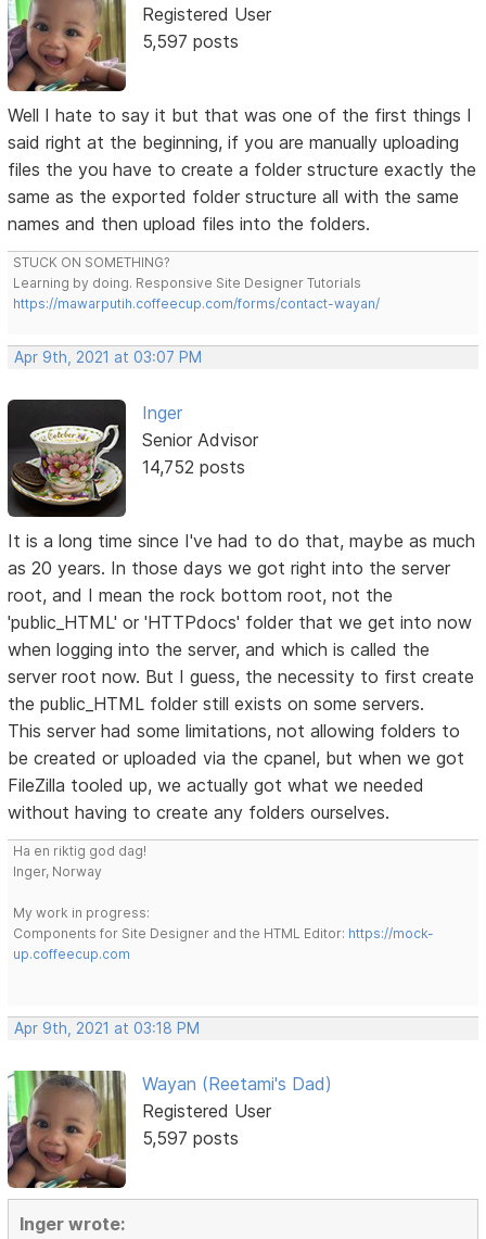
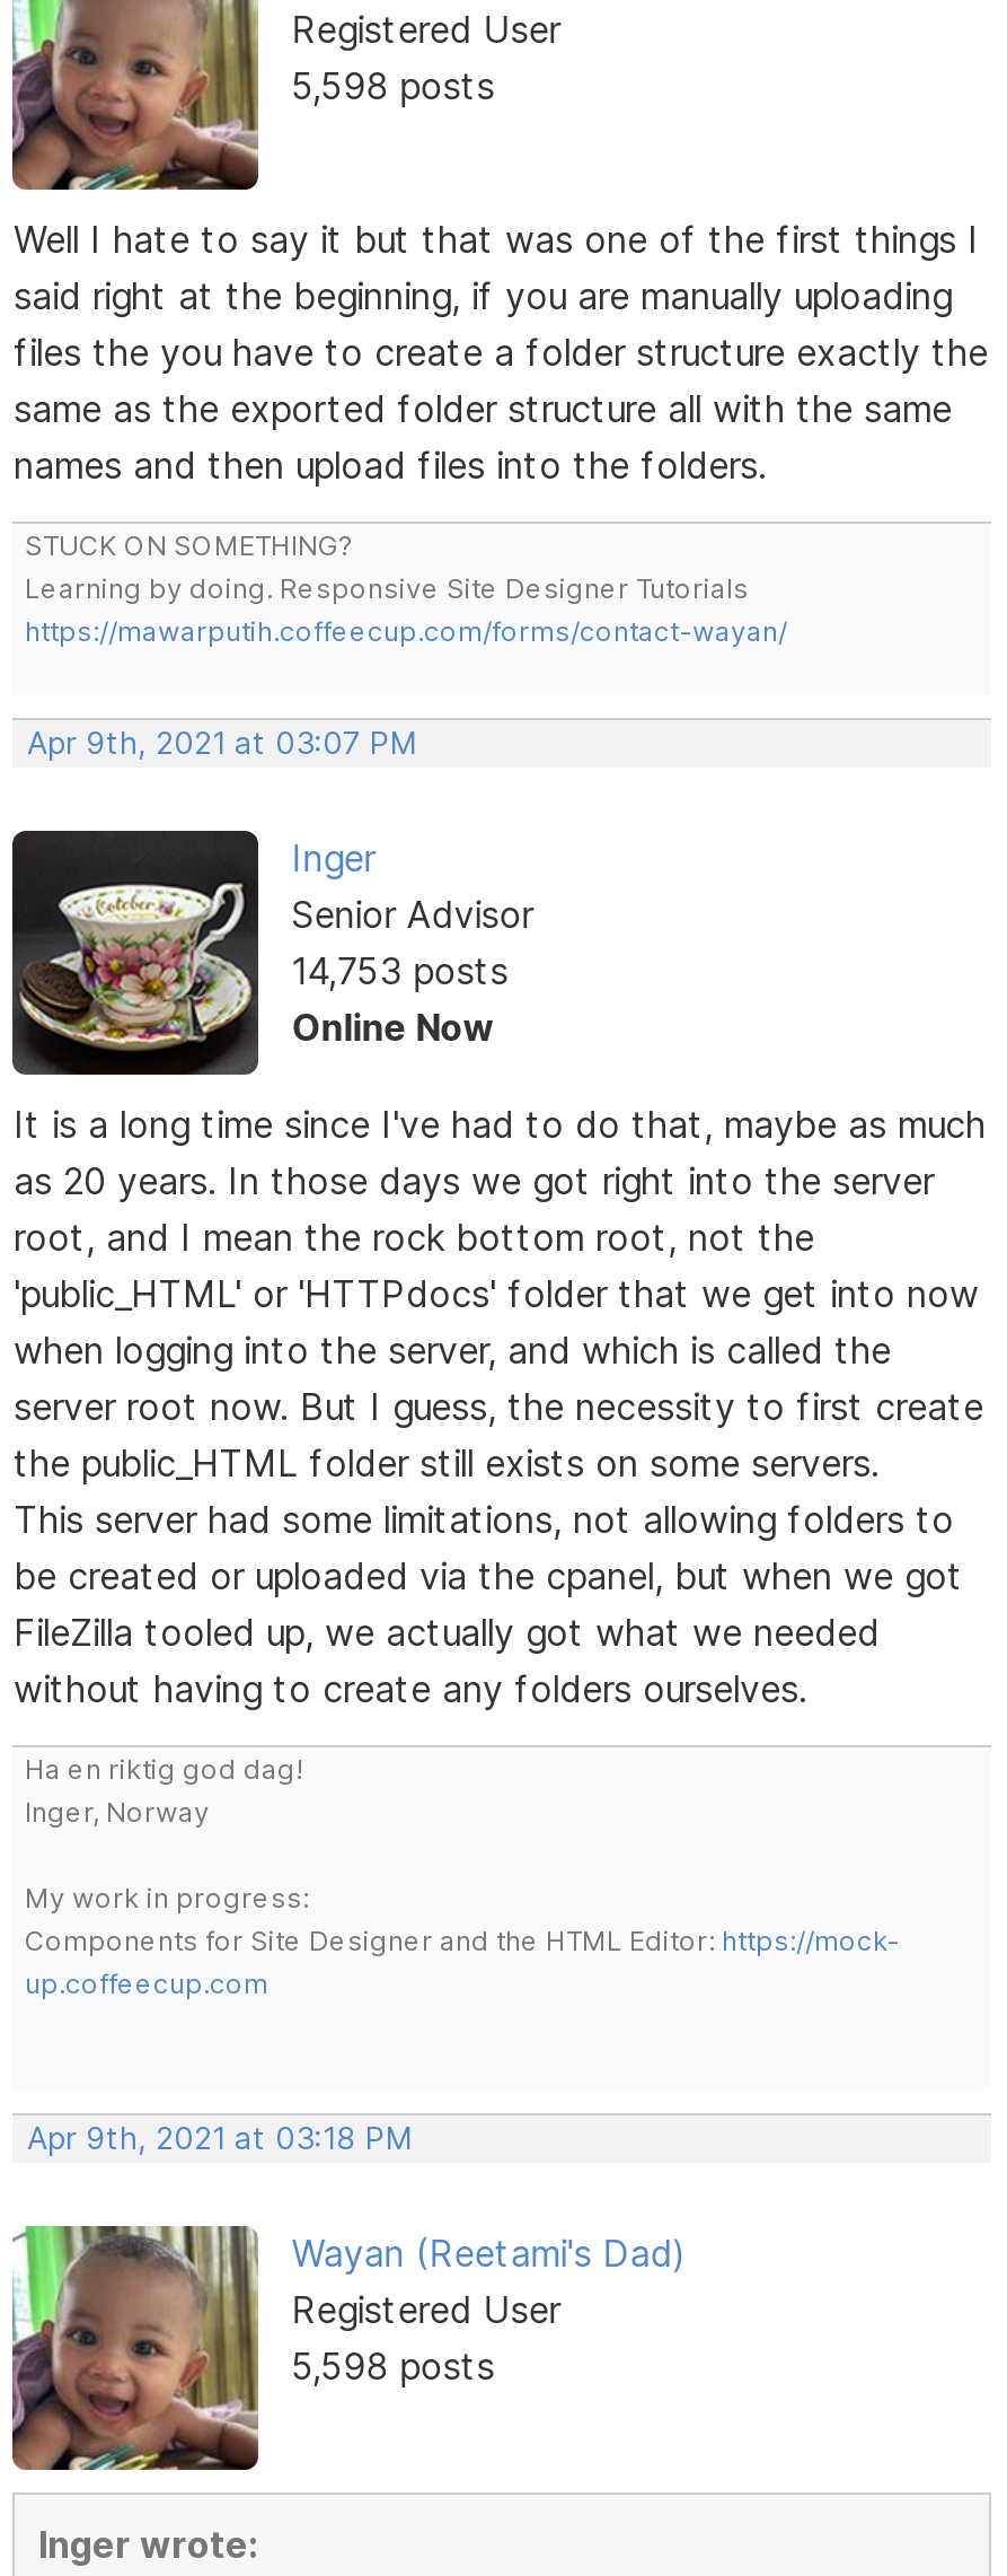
- 5,597 posts
+ 5,598 posts

- 14,752 posts
+ 14,753 posts
+ Online Now

- 5,597 posts
+ 5,598 posts
